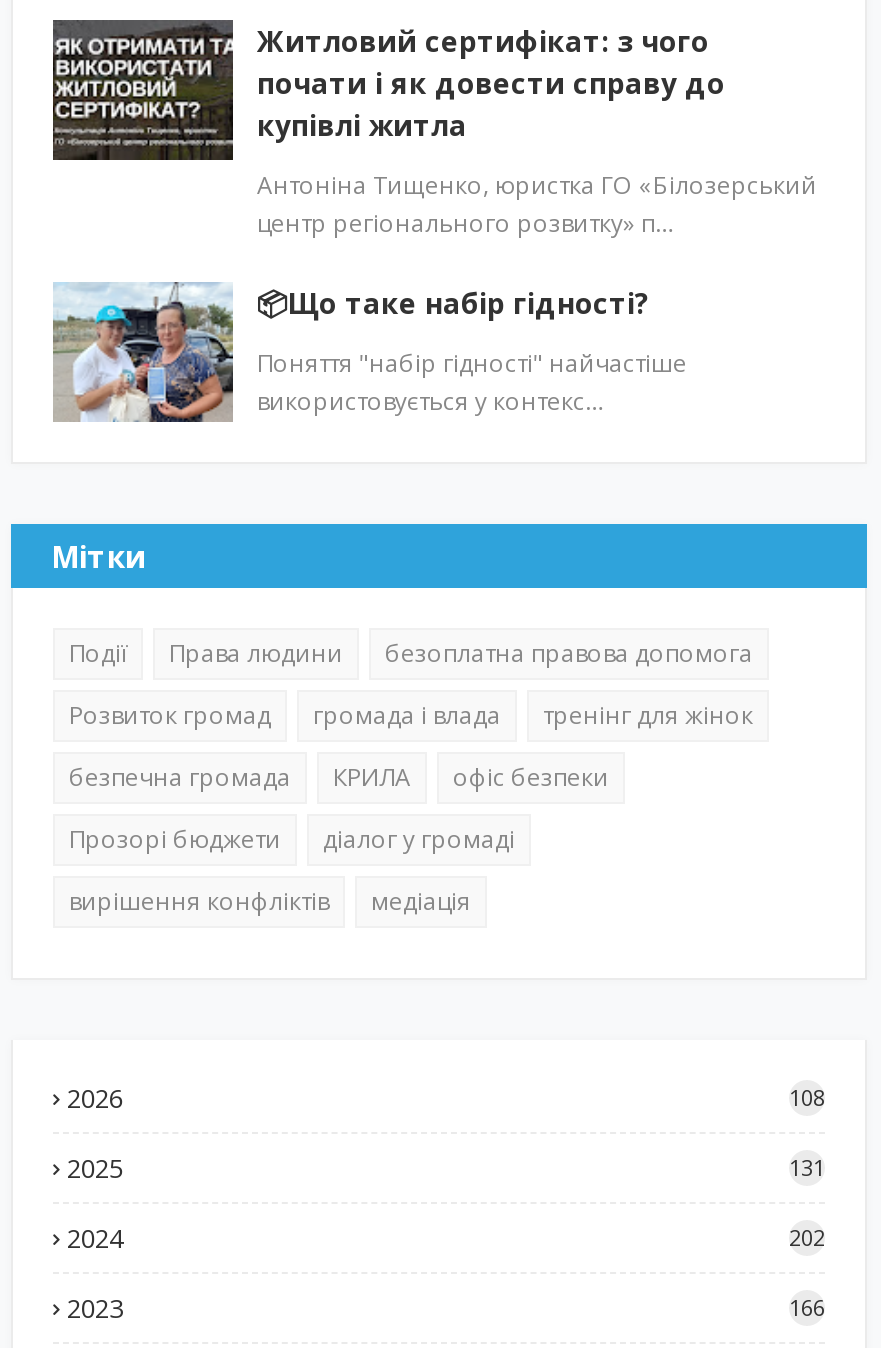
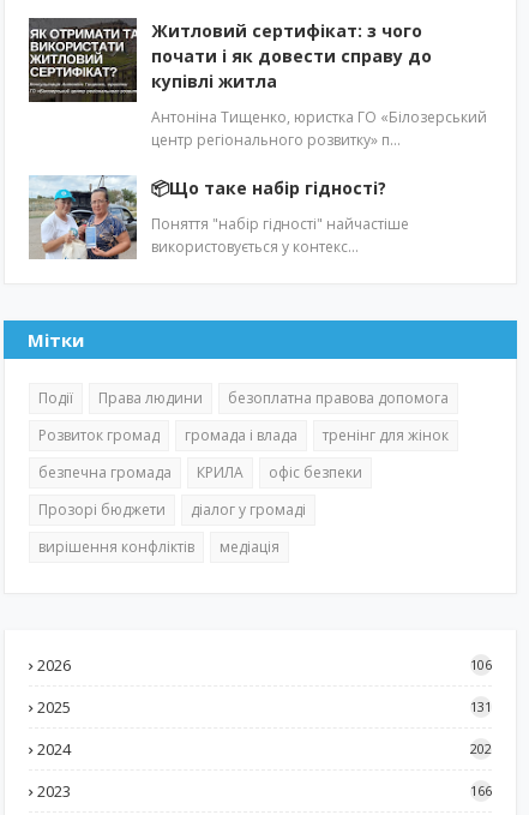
- 108
+ 106
